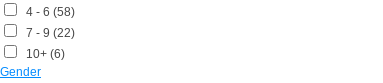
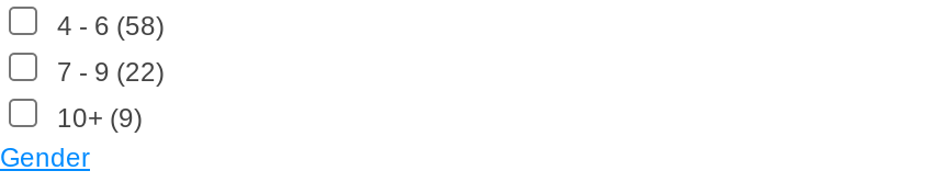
- 10+ (6)
+ 10+ (9)
